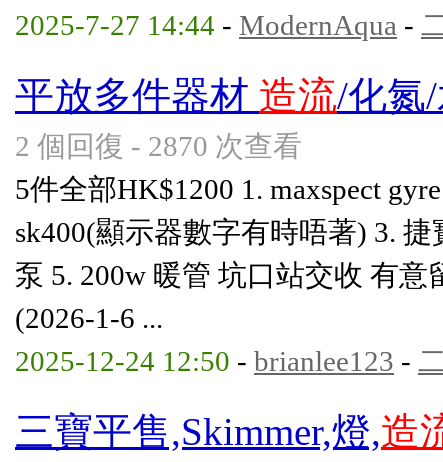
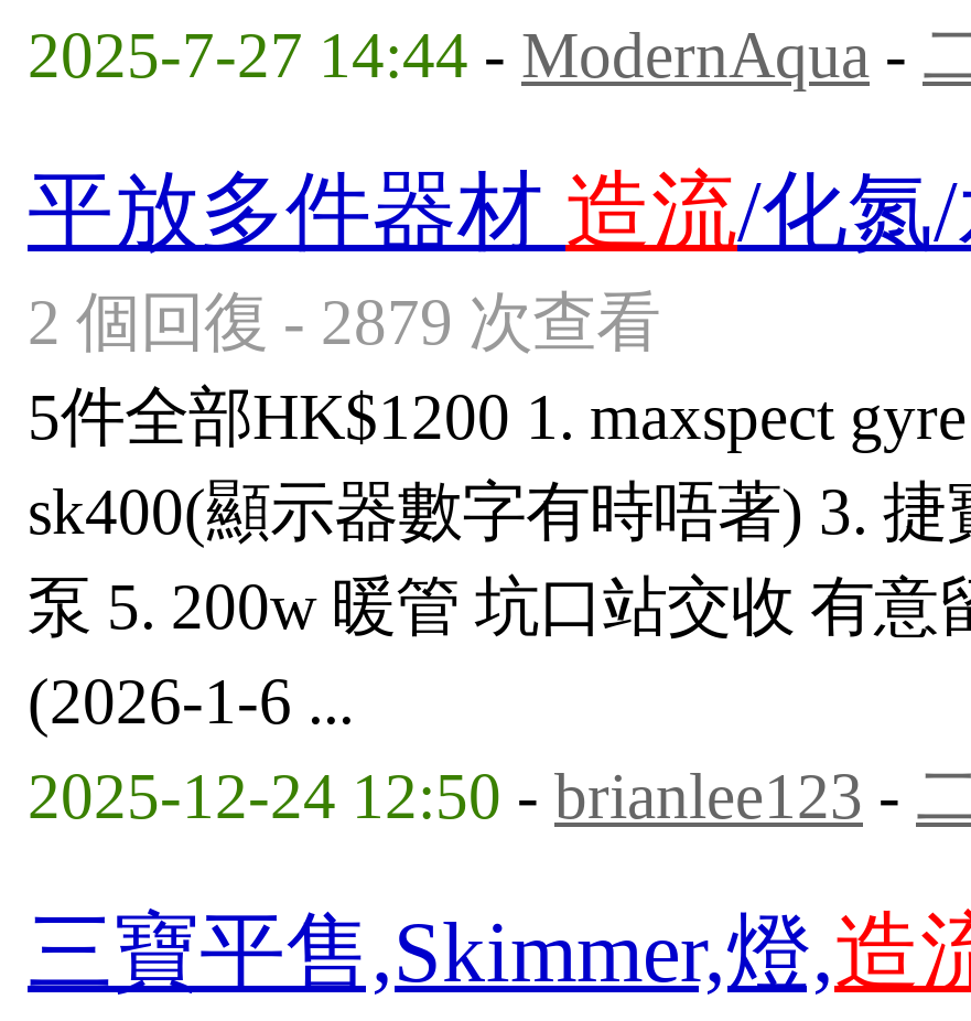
- 2 個回復 - 2870 次查看
+ 2 個回復 - 2879 次查看
